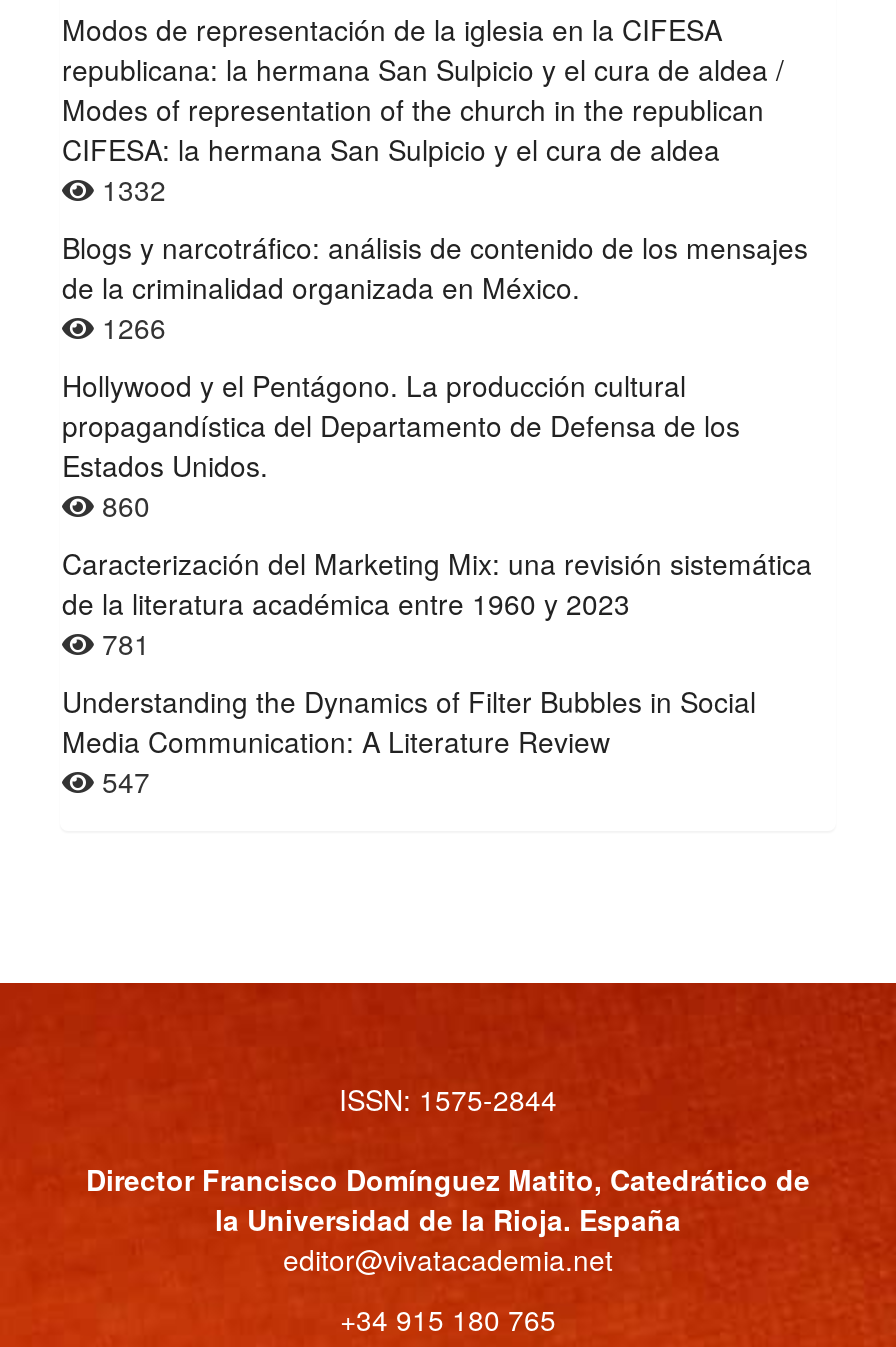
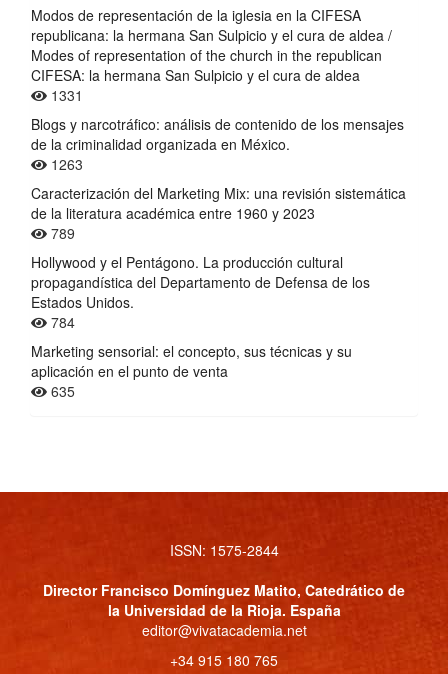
- 1332
+ 1331

- 1266
+ 1263
+ 789

moved down: Hollywood y el Pentágono. La producción cultural | propagandística del Departamento de Defensa de los | Estados Unidos.

- 860
- 781
- Understanding the Dynamics of Filter Bubbles in Social
- Media Communication: A Literature Review
- 547
+ 784
+ Marketing sensorial: el concepto, sus técnicas y su
+ aplicación en el punto de venta
+ 635

moved up: Caracterización del Marketing Mix: una revisión sistemática | de la literatura académica entre 1960 y 2023
